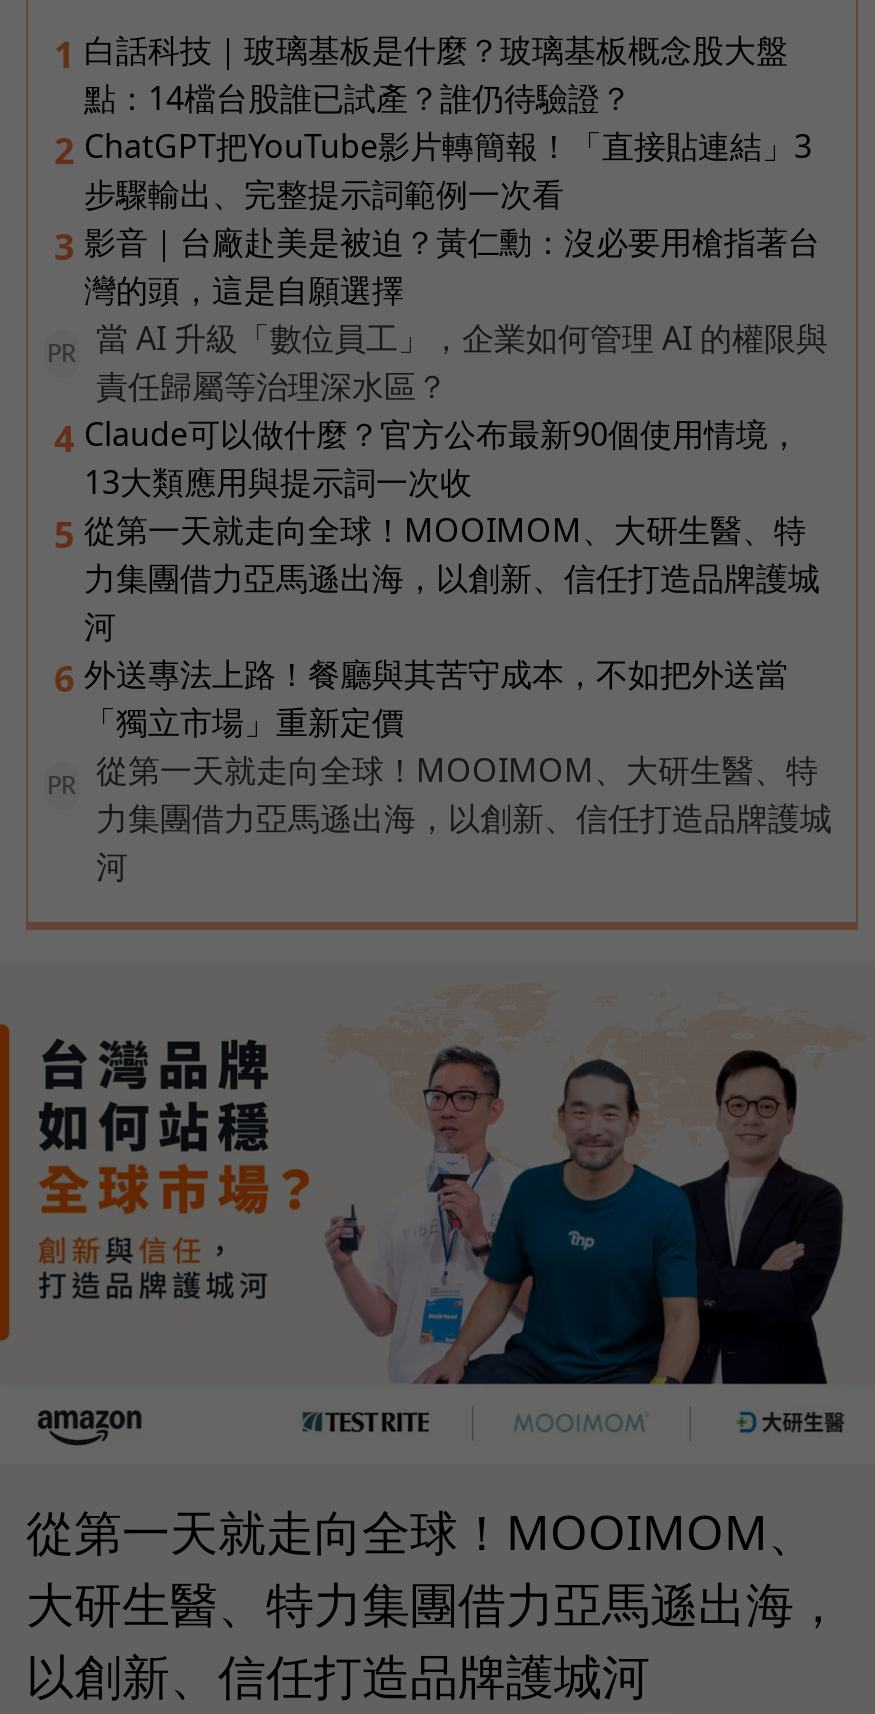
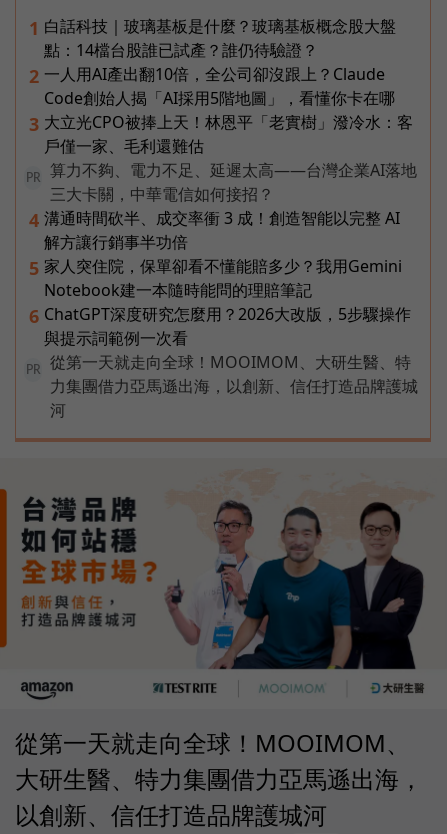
- 2 ChatGPT把YouTube影片轉簡報！「直接貼連結」3
- 步驟輸出、完整提示詞範例一次看
- 3 影音｜台廠赴美是被迫？黃仁勳：沒必要用槍指著台
- 灣的頭，這是自願選擇
+ 2 一人用AI產出翻10倍，全公司卻沒跟上？Claude
+ Code創始人揭「AI採用5階地圖」，看懂你卡在哪
+ 3 大立光CPO被捧上天！林恩平「老實樹」潑冷水：客
+ 戶僅一家、毛利還難估

- 當 AI 升級「數位員工」，企業如何管理 AI 的權限與
- 責任歸屬等治理深水區？
- 4 Claude可以做什麼？官方公布最新90個使用情境，
- 13大類應用與提示詞一次收
- 5 從第一天就走向全球！MOOIMOM、大研生醫、特
- 力集團借力亞馬遜出海，以創新、信任打造品牌護城
- 河
- 6 外送專法上路！餐廳與其苦守成本，不如把外送當
- 「獨立市場」重新定價
+ 算力不夠、電力不足、延遲太高——台灣企業AI落地
+ 三大卡關，中華電信如何接招？
+ 4 溝通時間砍半、成交率衝 3 成！創造智能以完整 AI
+ 解方讓行銷事半功倍
+ 5 家人突住院，保單卻看不懂能賠多少？我用Gemini
+ Notebook建一本隨時能問的理賠筆記
+ 6 ChatGPT深度研究怎麼用？2026大改版，5步驟操作
+ 與提示詞範例一次看
